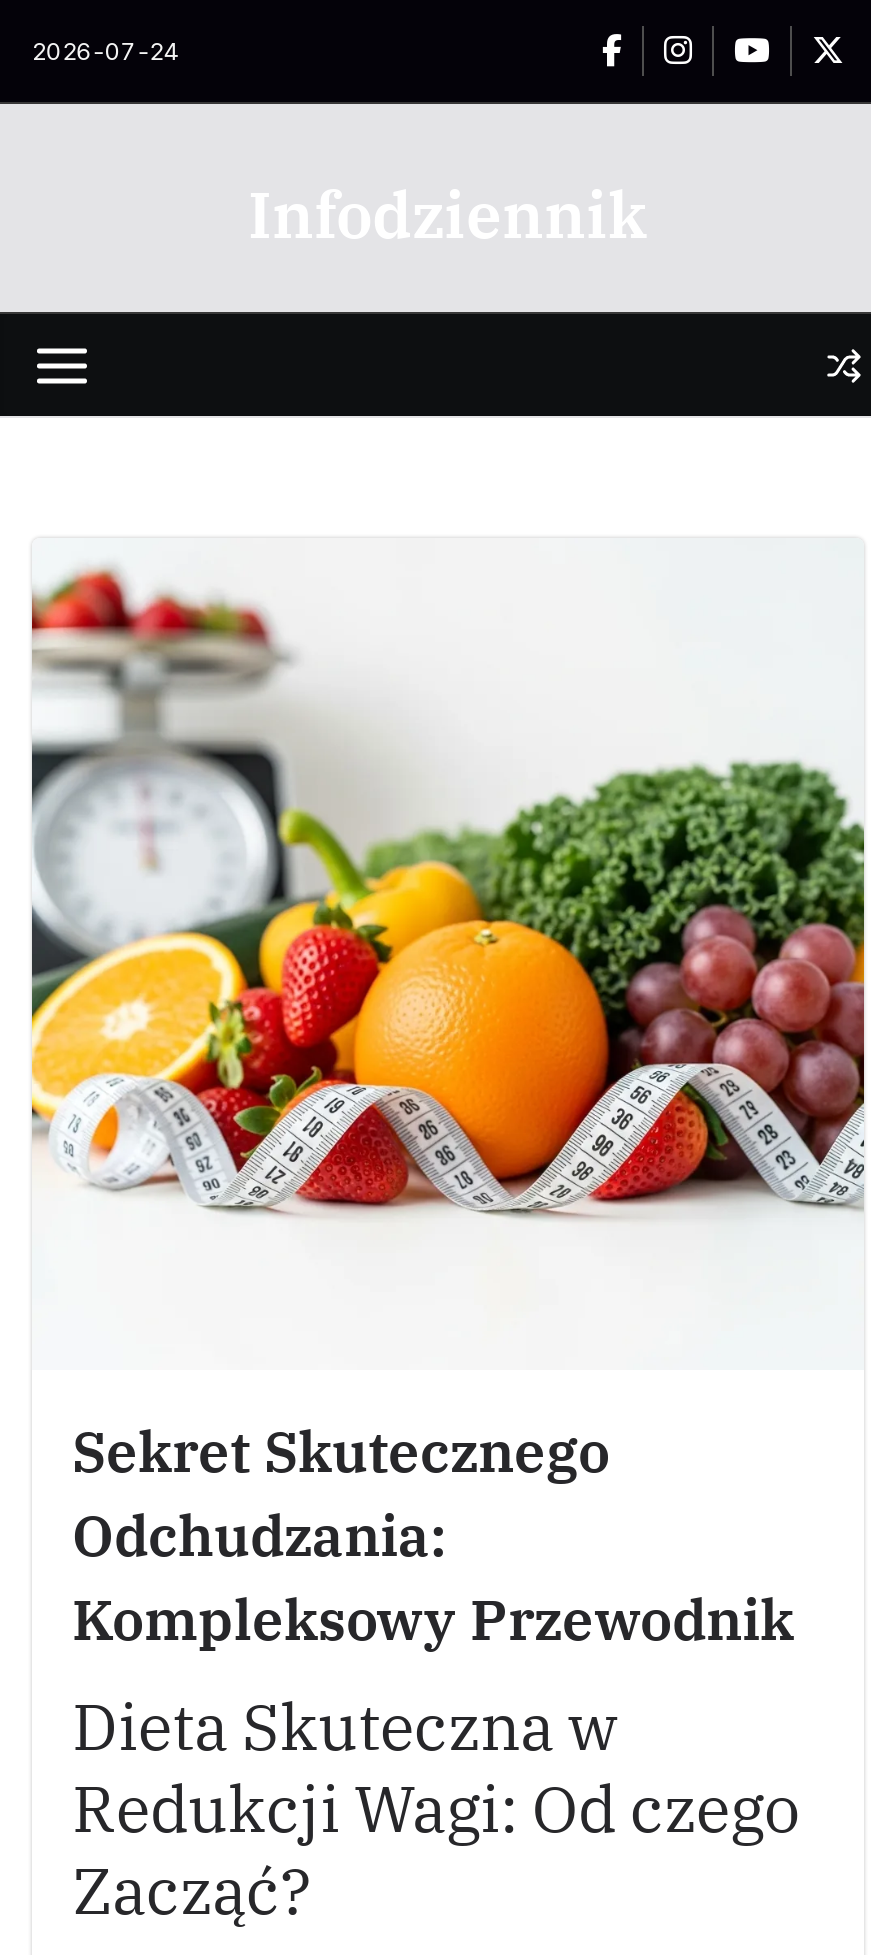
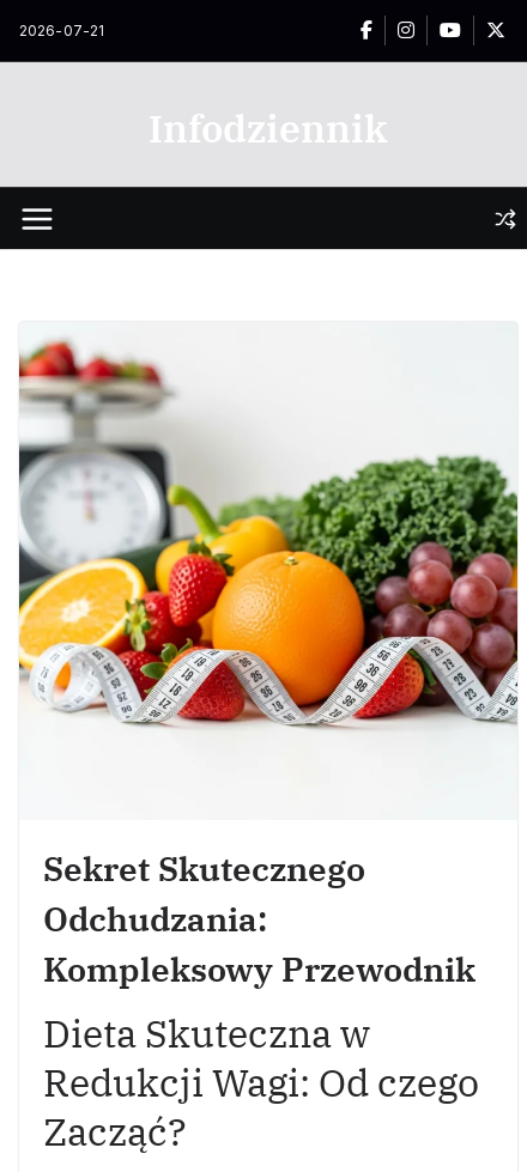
- 2026-07-24
+ 2026-07-21
